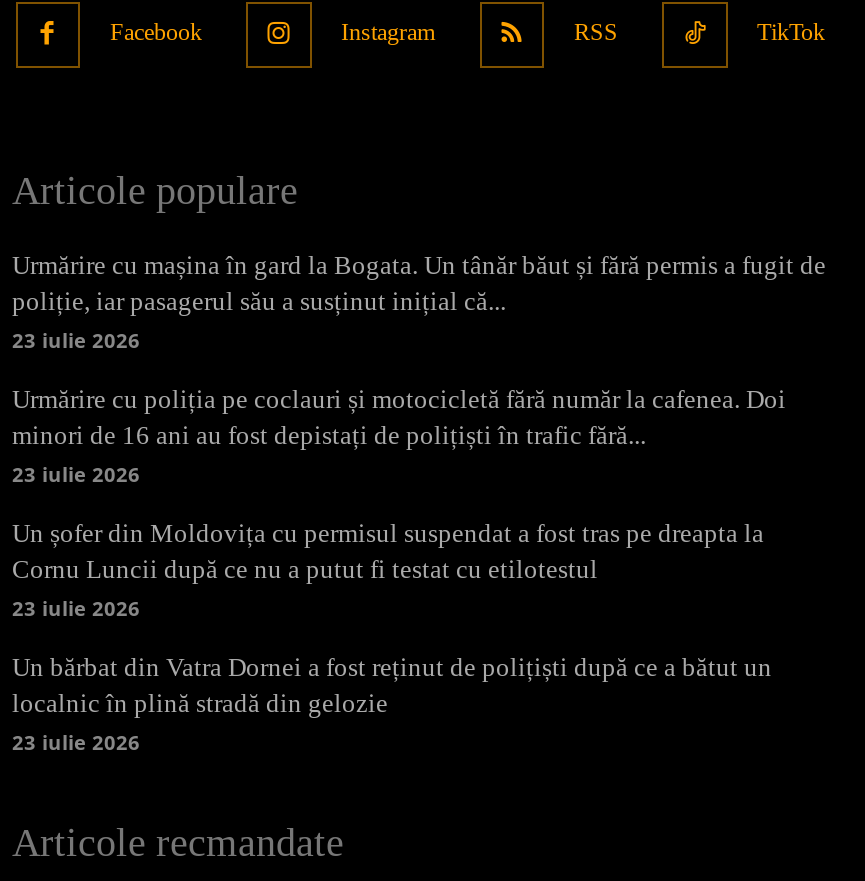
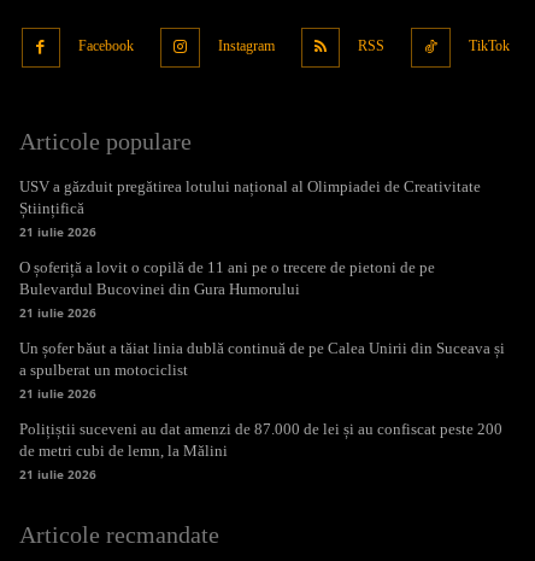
- Urmărire cu mașina în gard la Bogata. Un tânăr băut și fără permis a fugit de
- poliție, iar pasagerul său a susținut inițial că...
- 23 iulie 2026
+ USV a găzduit pregătirea lotului național al Olimpiadei de Creativitate
+ Științifică
+ 21 iulie 2026

- Urmărire cu poliția pe coclauri și motocicletă fără număr la cafenea. Doi
- minori de 16 ani au fost depistați de polițiști în trafic fără...
- 23 iulie 2026
+ O șoferiță a lovit o copilă de 11 ani pe o trecere de pietoni de pe
+ Bulevardul Bucovinei din Gura Humorului
+ 21 iulie 2026

- Un șofer din Moldovița cu permisul suspendat a fost tras pe dreapta la
- Cornu Luncii după ce nu a putut fi testat cu etilotestul
- 23 iulie 2026
+ Un șofer băut a tăiat linia dublă continuă de pe Calea Unirii din Suceava și
+ a spulberat un motociclist
+ 21 iulie 2026

- Un bărbat din Vatra Dornei a fost reținut de polițiști după ce a bătut un
- localnic în plină stradă din gelozie
- 23 iulie 2026
+ Polițiștii suceveni au dat amenzi de 87.000 de lei și au confiscat peste 200
+ de metri cubi de lemn, la Mălini
+ 21 iulie 2026
